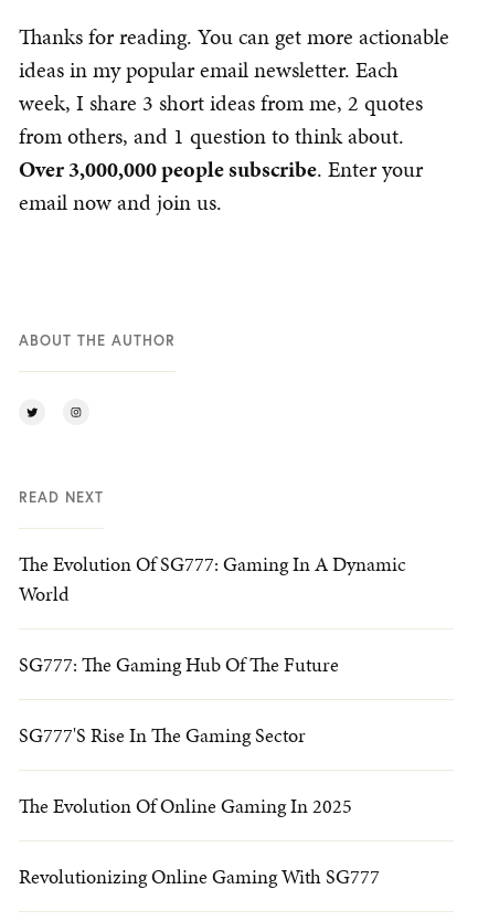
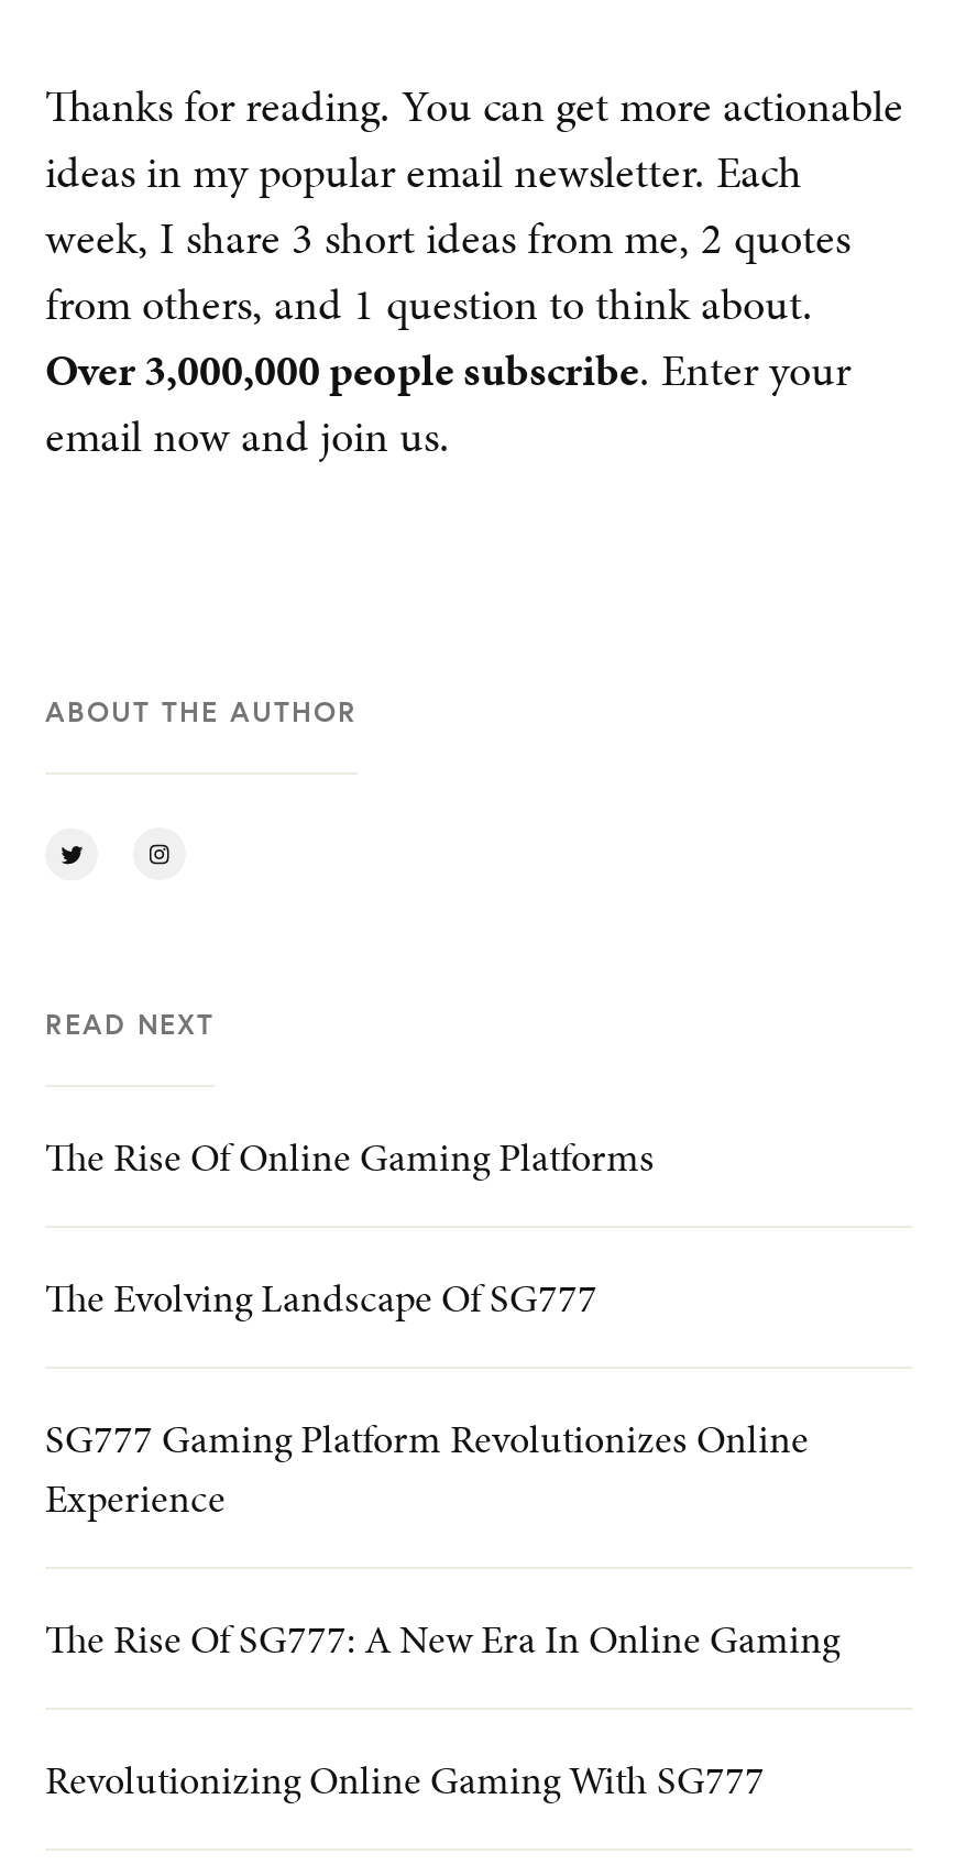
- The Evolution Of SG777: Gaming In A Dynamic
- World
+ The Rise Of Online Gaming Platforms

- SG777: The Gaming Hub Of The Future
+ The Evolving Landscape Of SG777

- SG777's Rise In The Gaming Sector
+ SG777 Gaming Platform Revolutionizes Online
+ Experience

- The Evolution Of Online Gaming In 2025
+ The Rise Of SG777: A New Era In Online Gaming
